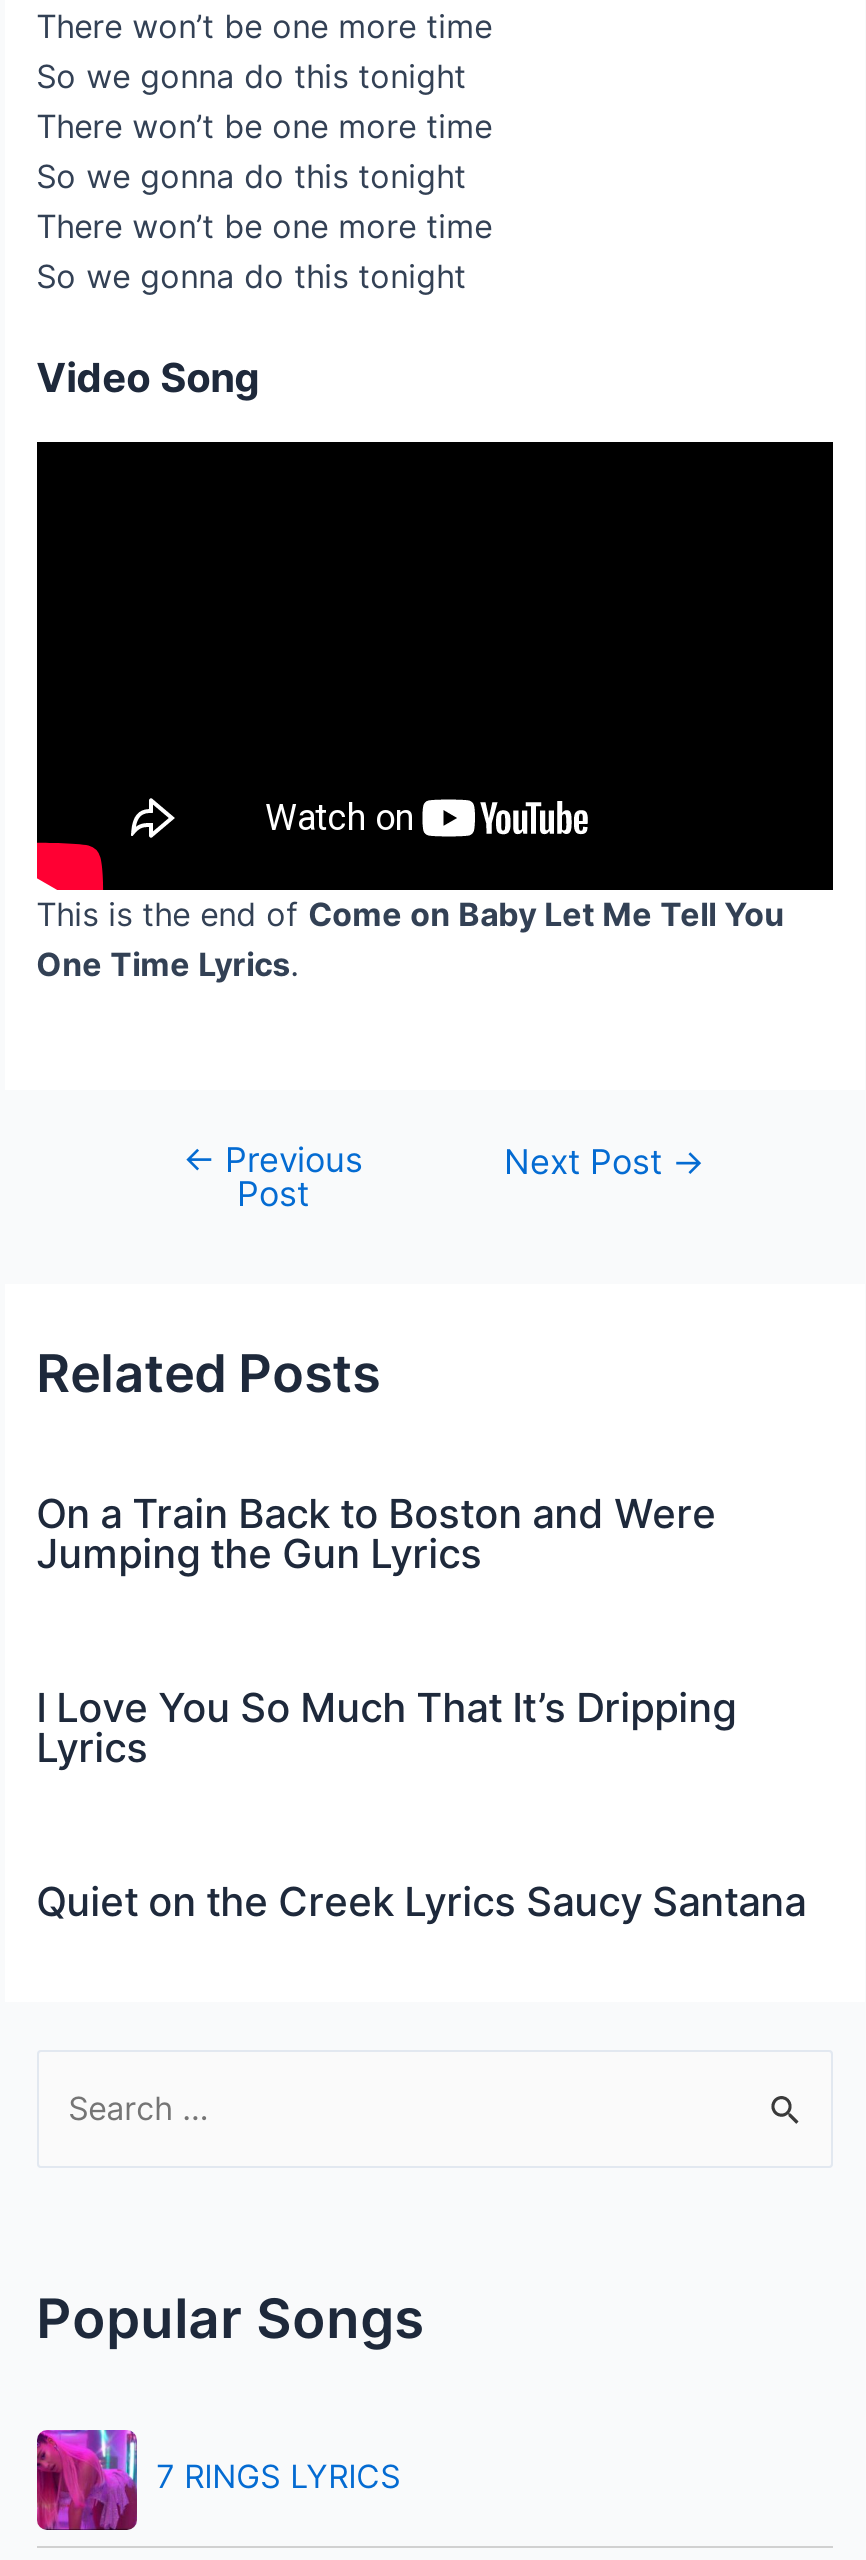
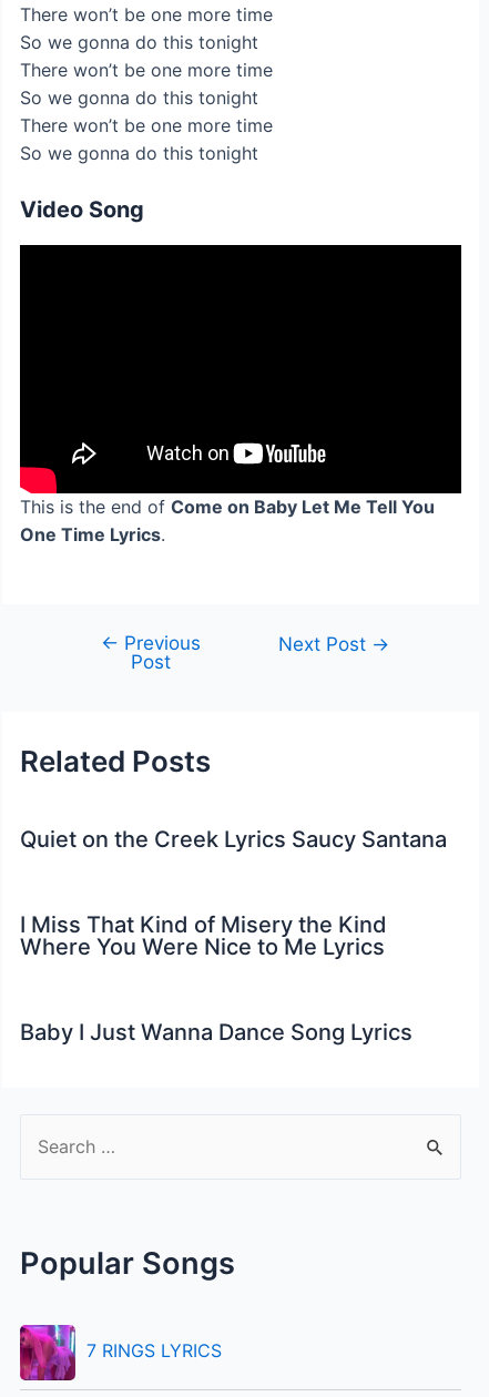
- On a Train Back to Boston and Were
- Jumping the Gun Lyrics
- I Love You So Much That It’s Dripping
- Lyrics

moved up: Quiet on the Creek Lyrics Saucy Santana

+ I Miss That Kind of Misery the Kind
+ Where You Were Nice to Me Lyrics
+ Baby I Just Wanna Dance Song Lyrics
